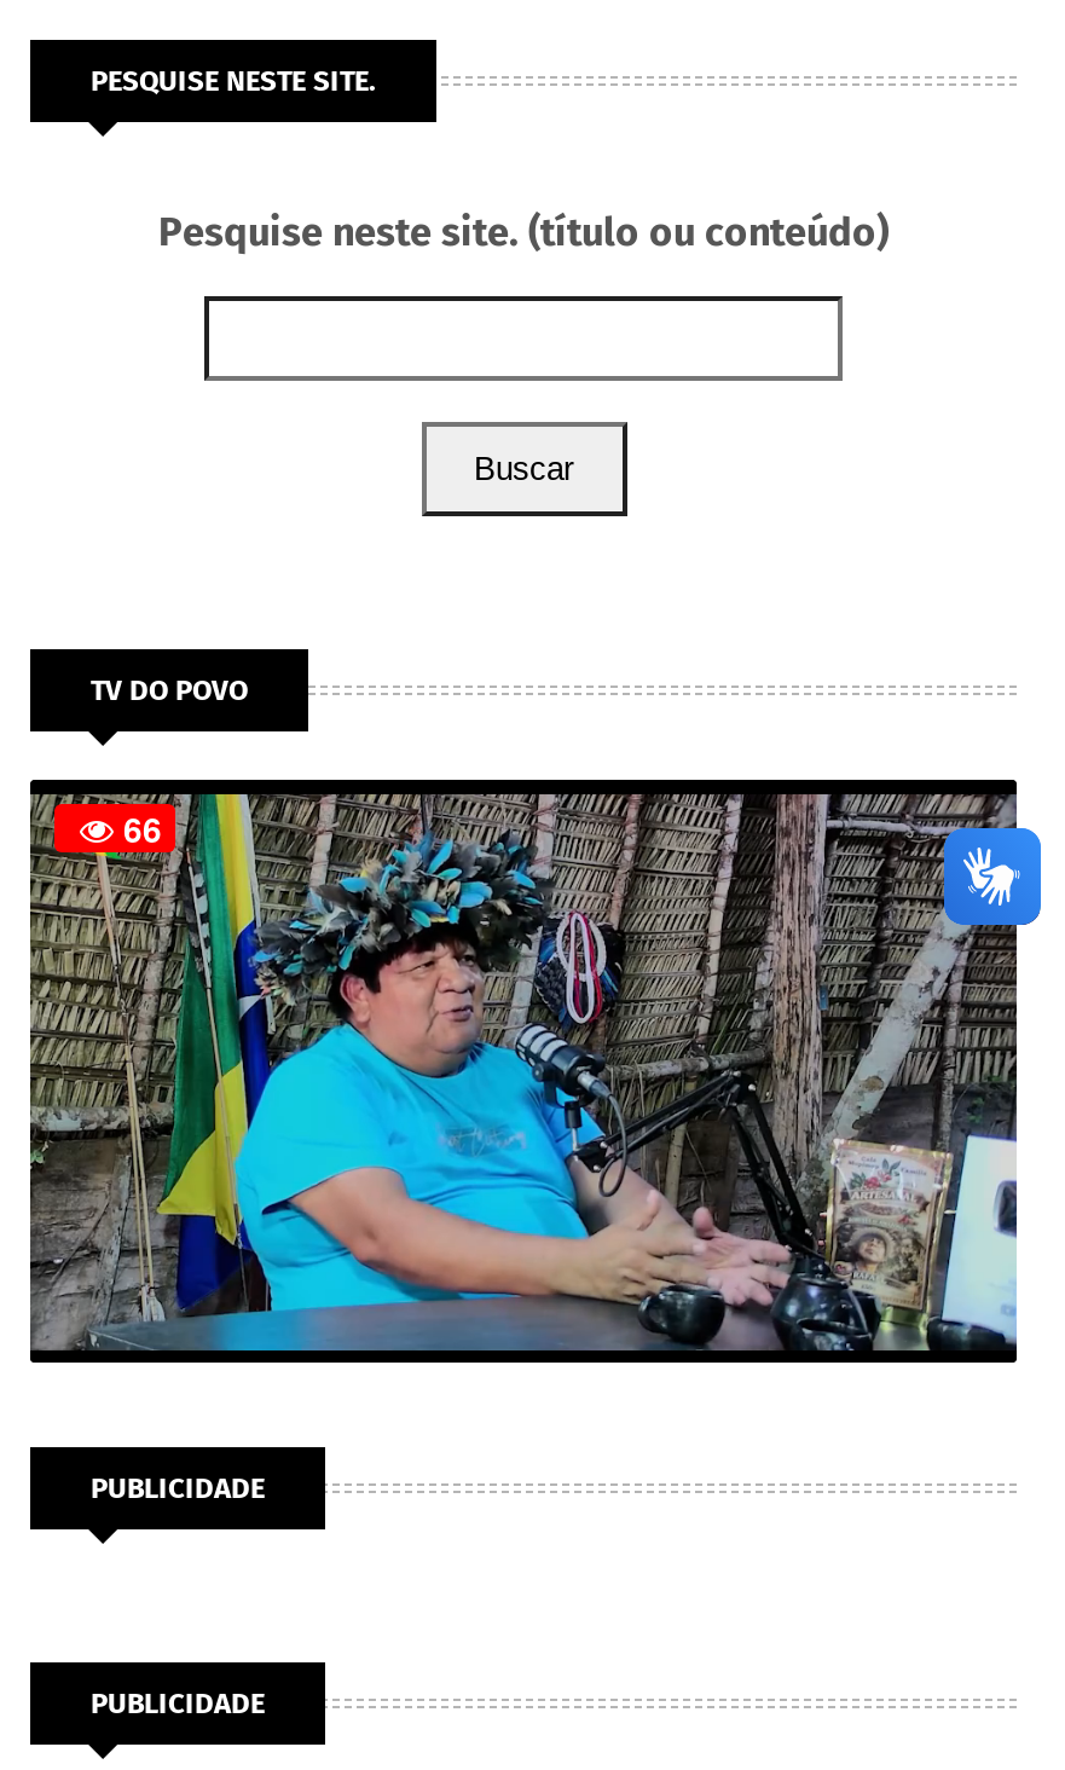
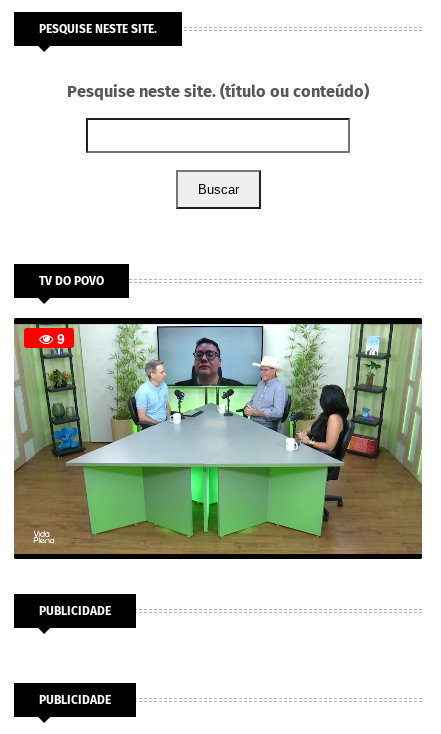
- [image]
+ [image]
